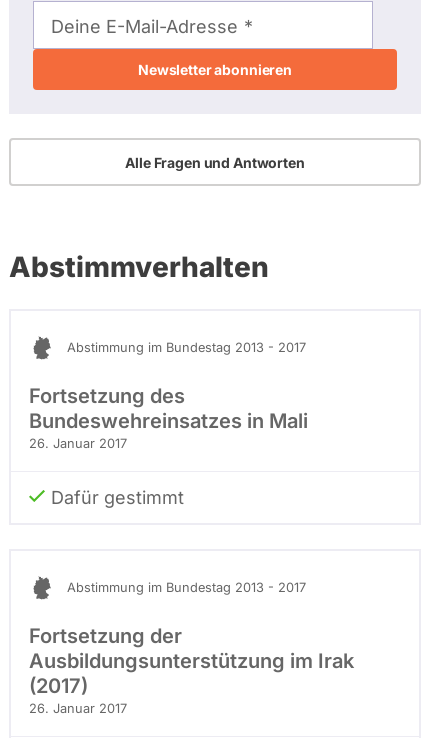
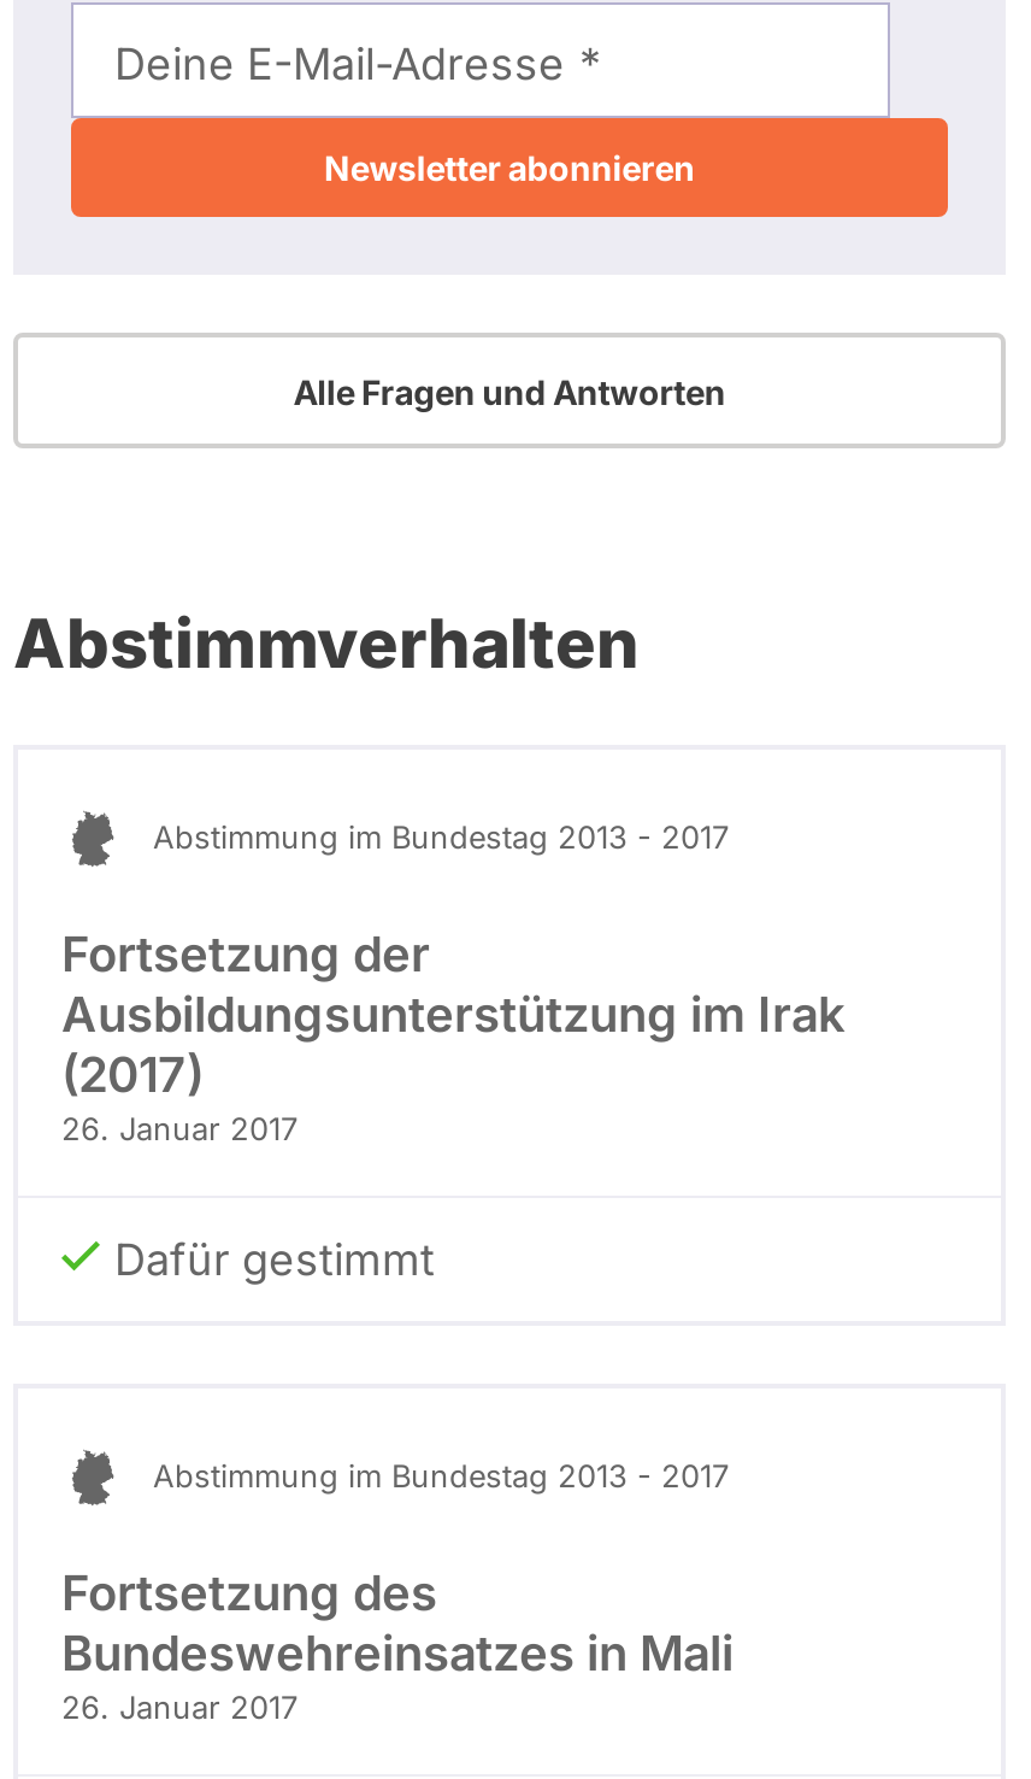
moved down: Fortsetzung des | Bundeswehreinsatzes in Mali

moved down: 26. Januar 2017 | Dafür gestimmt | Abstimmung im Bundestag 2013 - 2017

moved up: Fortsetzung der | Ausbildungsunterstützung im Irak | (2017)
